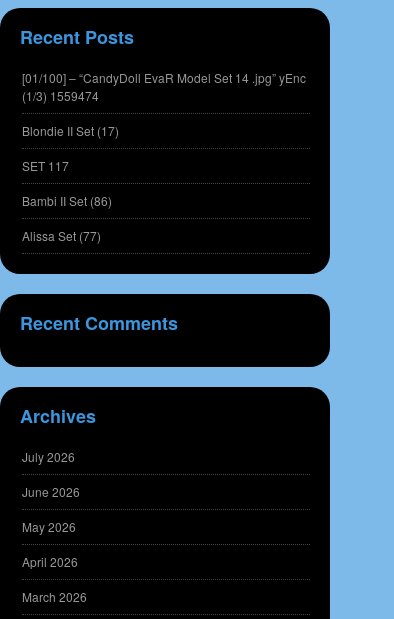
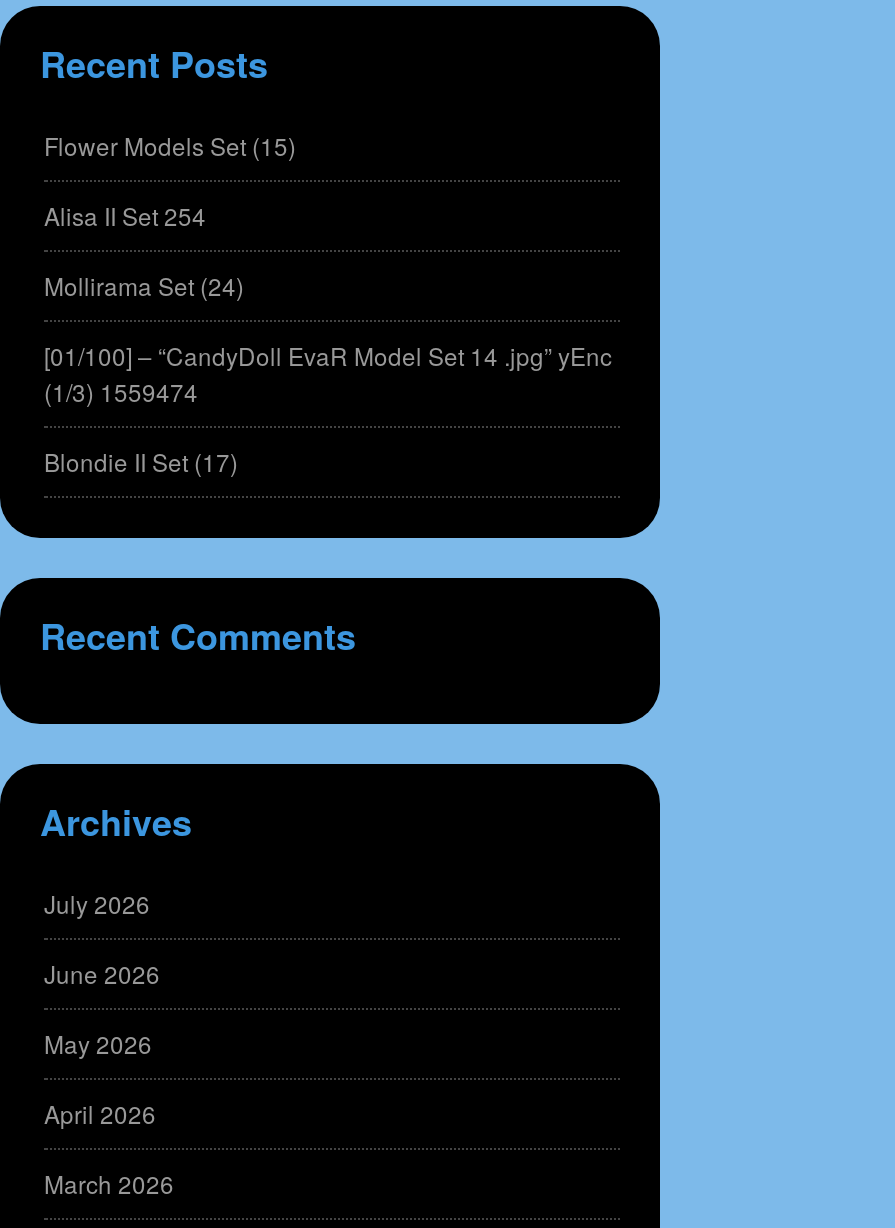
+ Flower Models Set (15)
+ Alisa II Set 254
+ Mollirama Set (24)

moved down: [01/100] – “CandyDoll EvaR Model Set 14 .jpg” yEnc | (1/3) 1559474 | Blondie II Set (17)

- SET 117
- Bambi II Set (86)
- Alissa Set (77)
